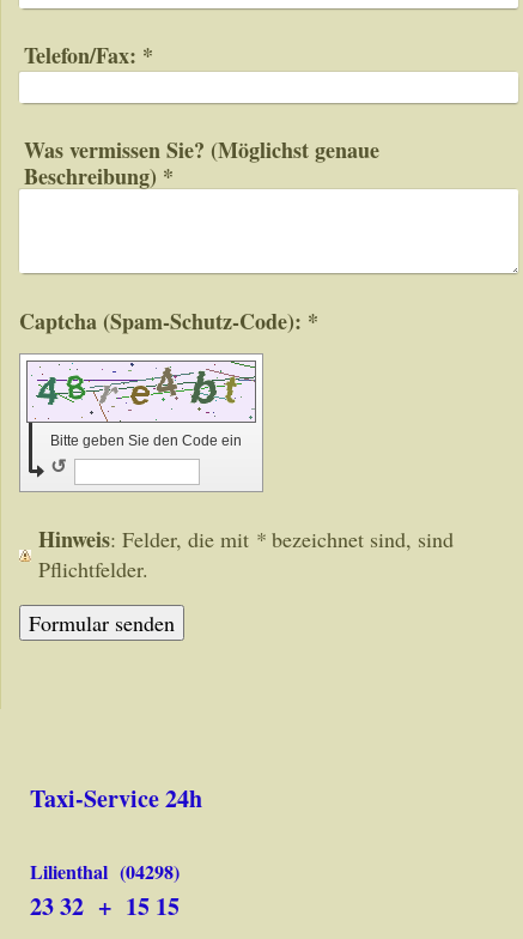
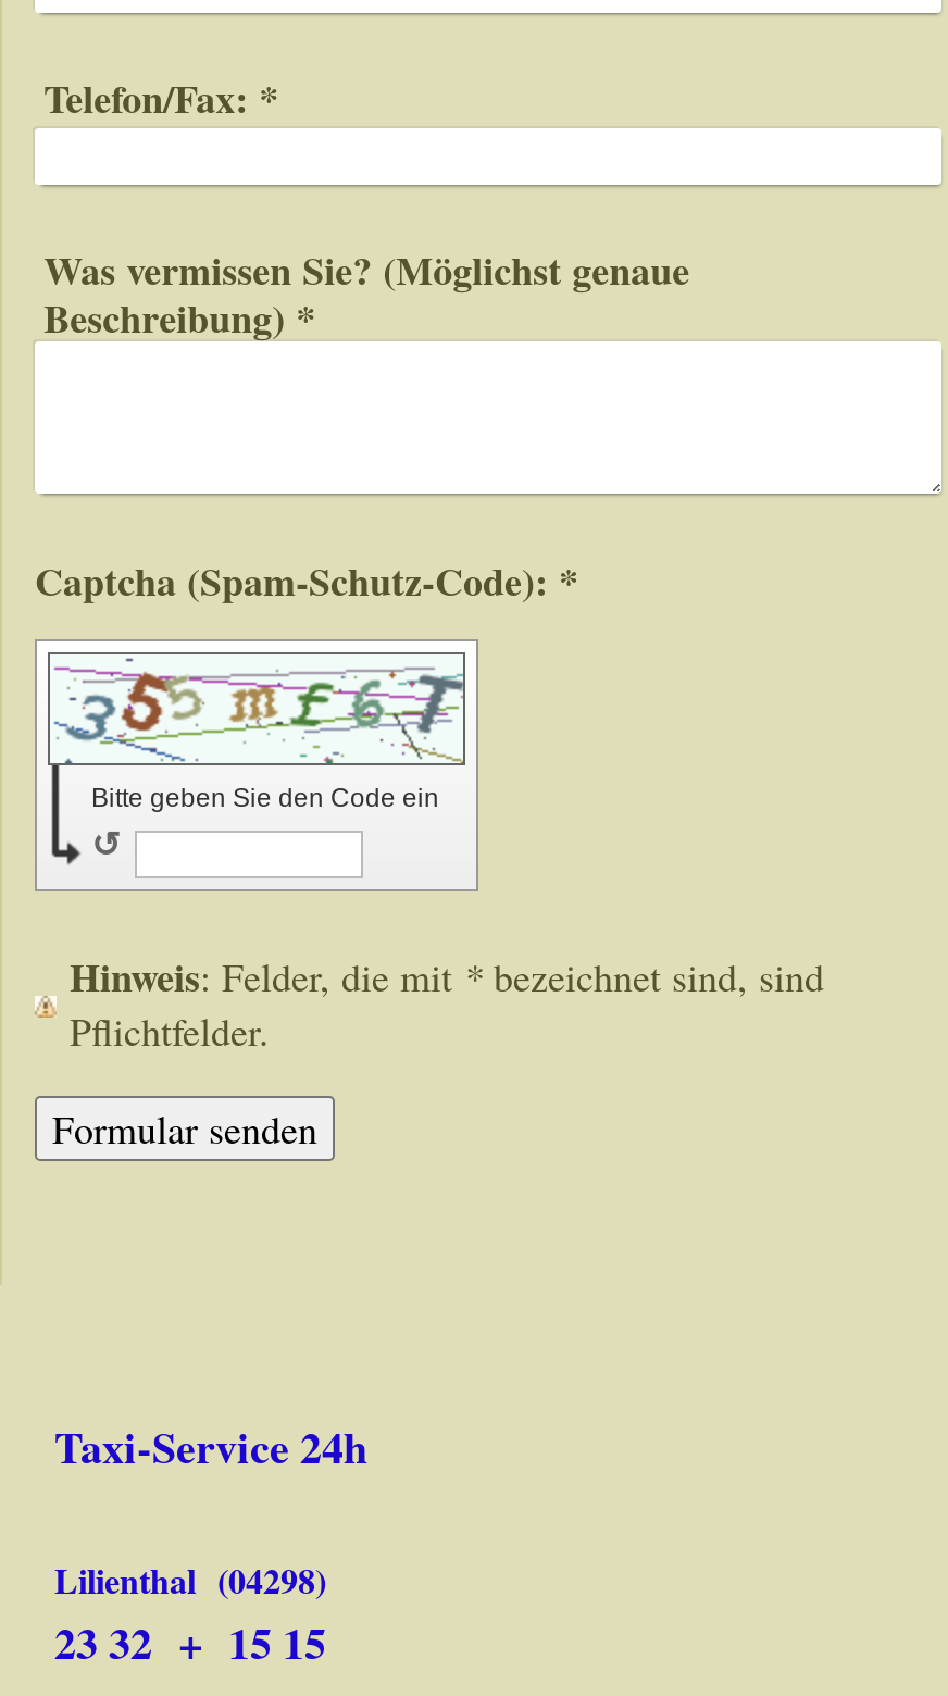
- [image]
+ [image]
